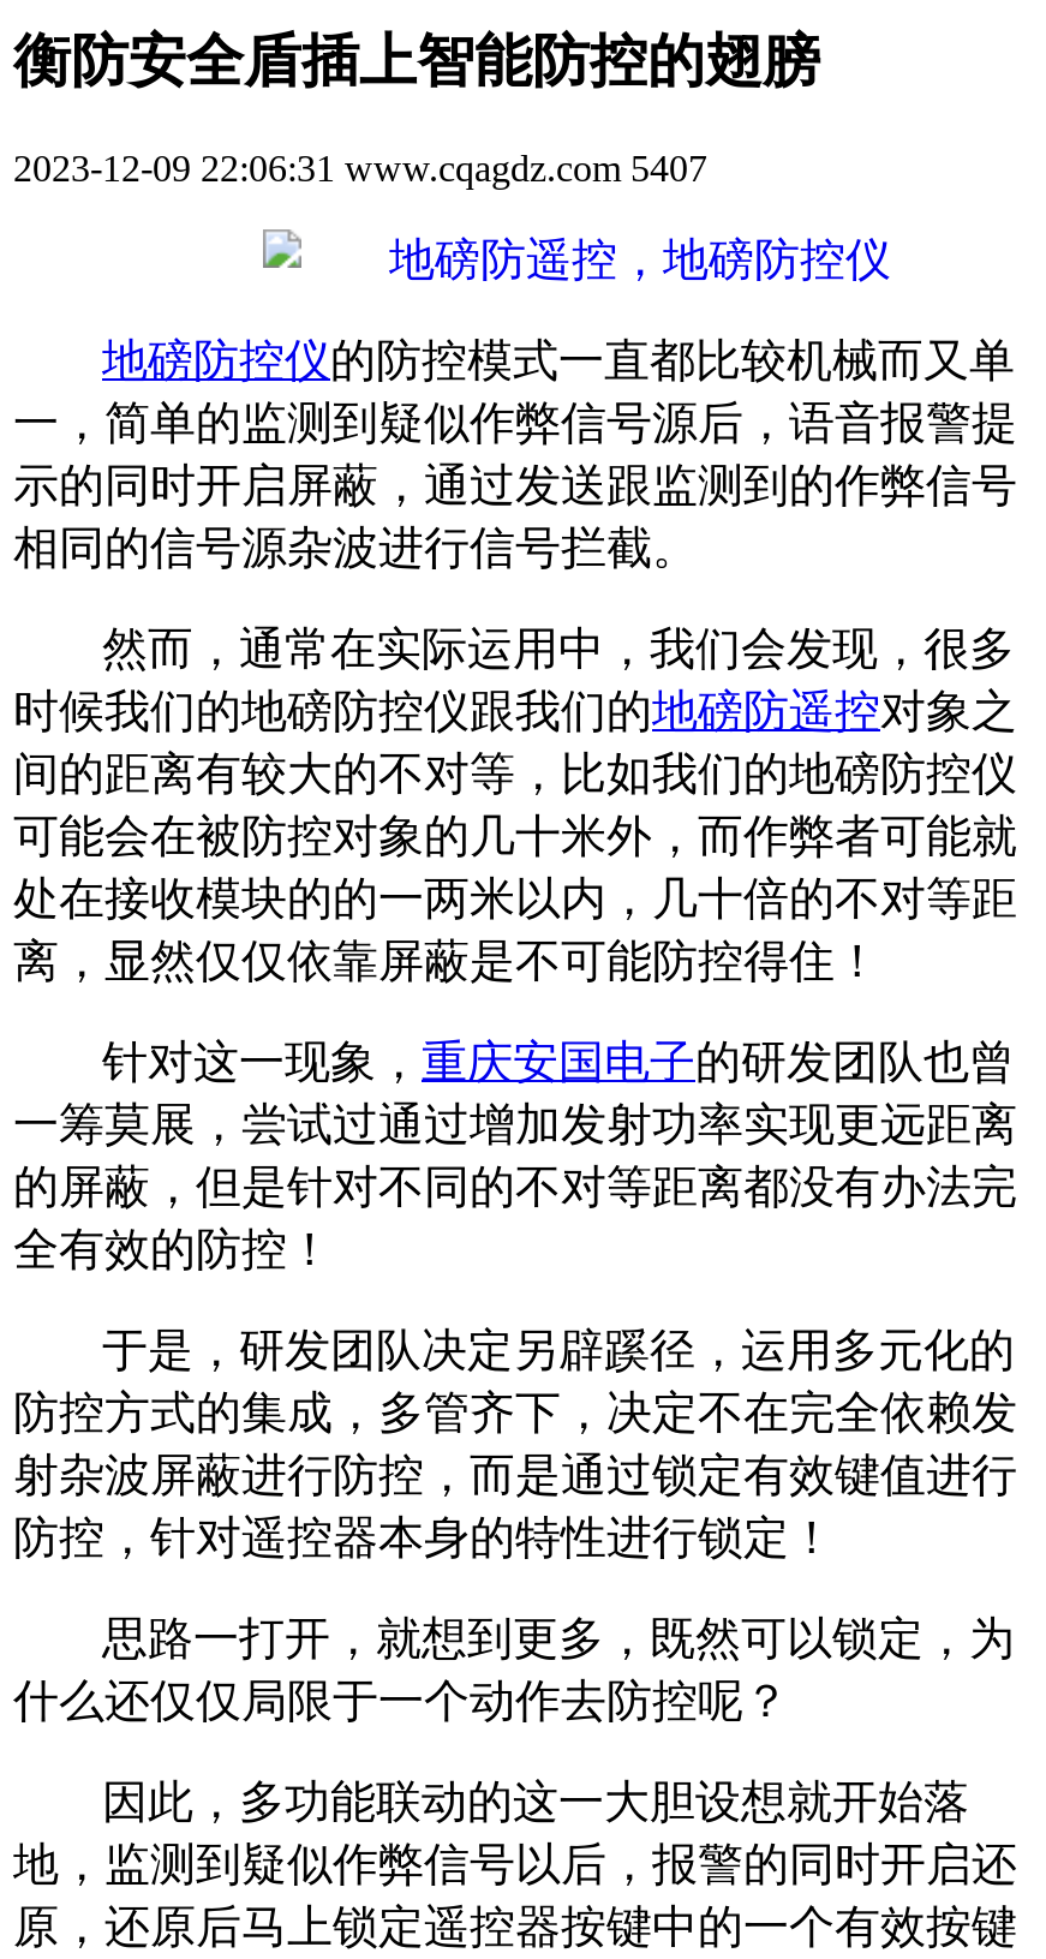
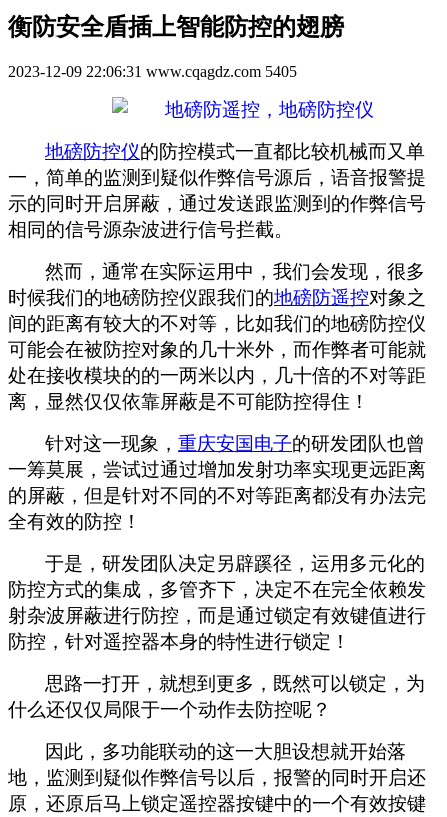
- 2023-12-09 22:06:31 www.cqagdz.com 5407
+ 2023-12-09 22:06:31 www.cqagdz.com 5405
